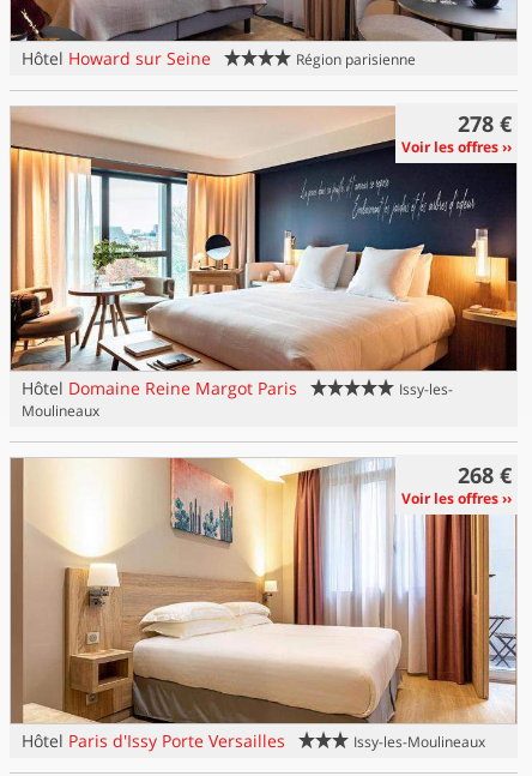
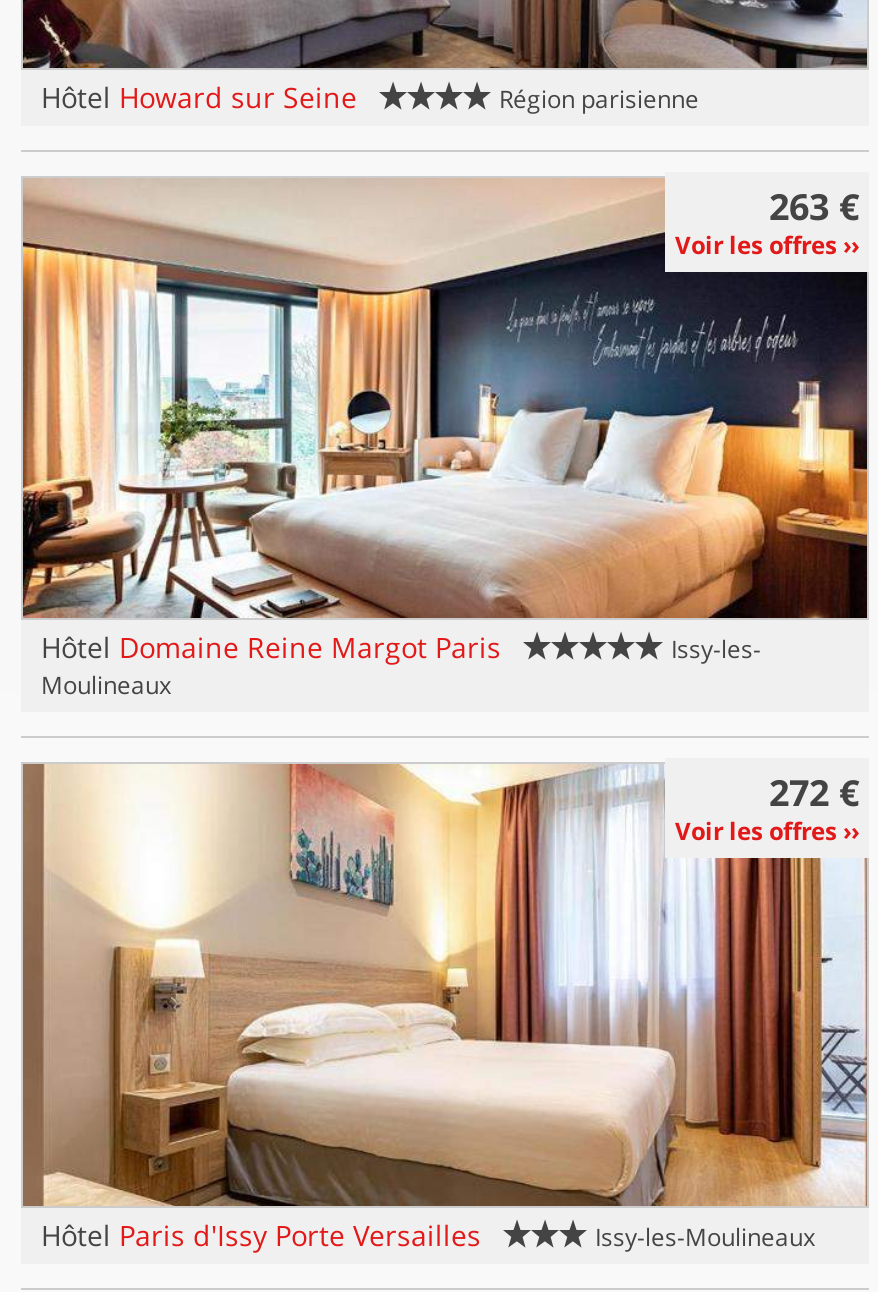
- 278 €
+ 263 €

- 268 €
+ 272 €
